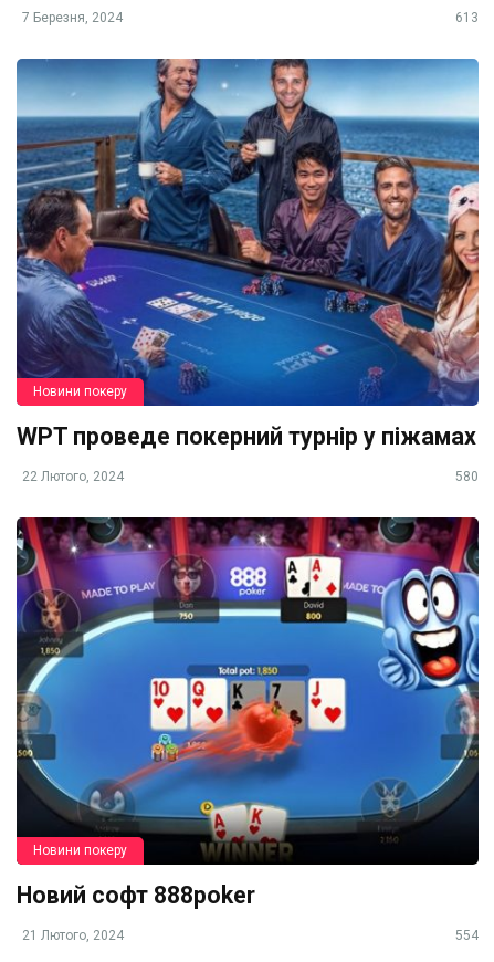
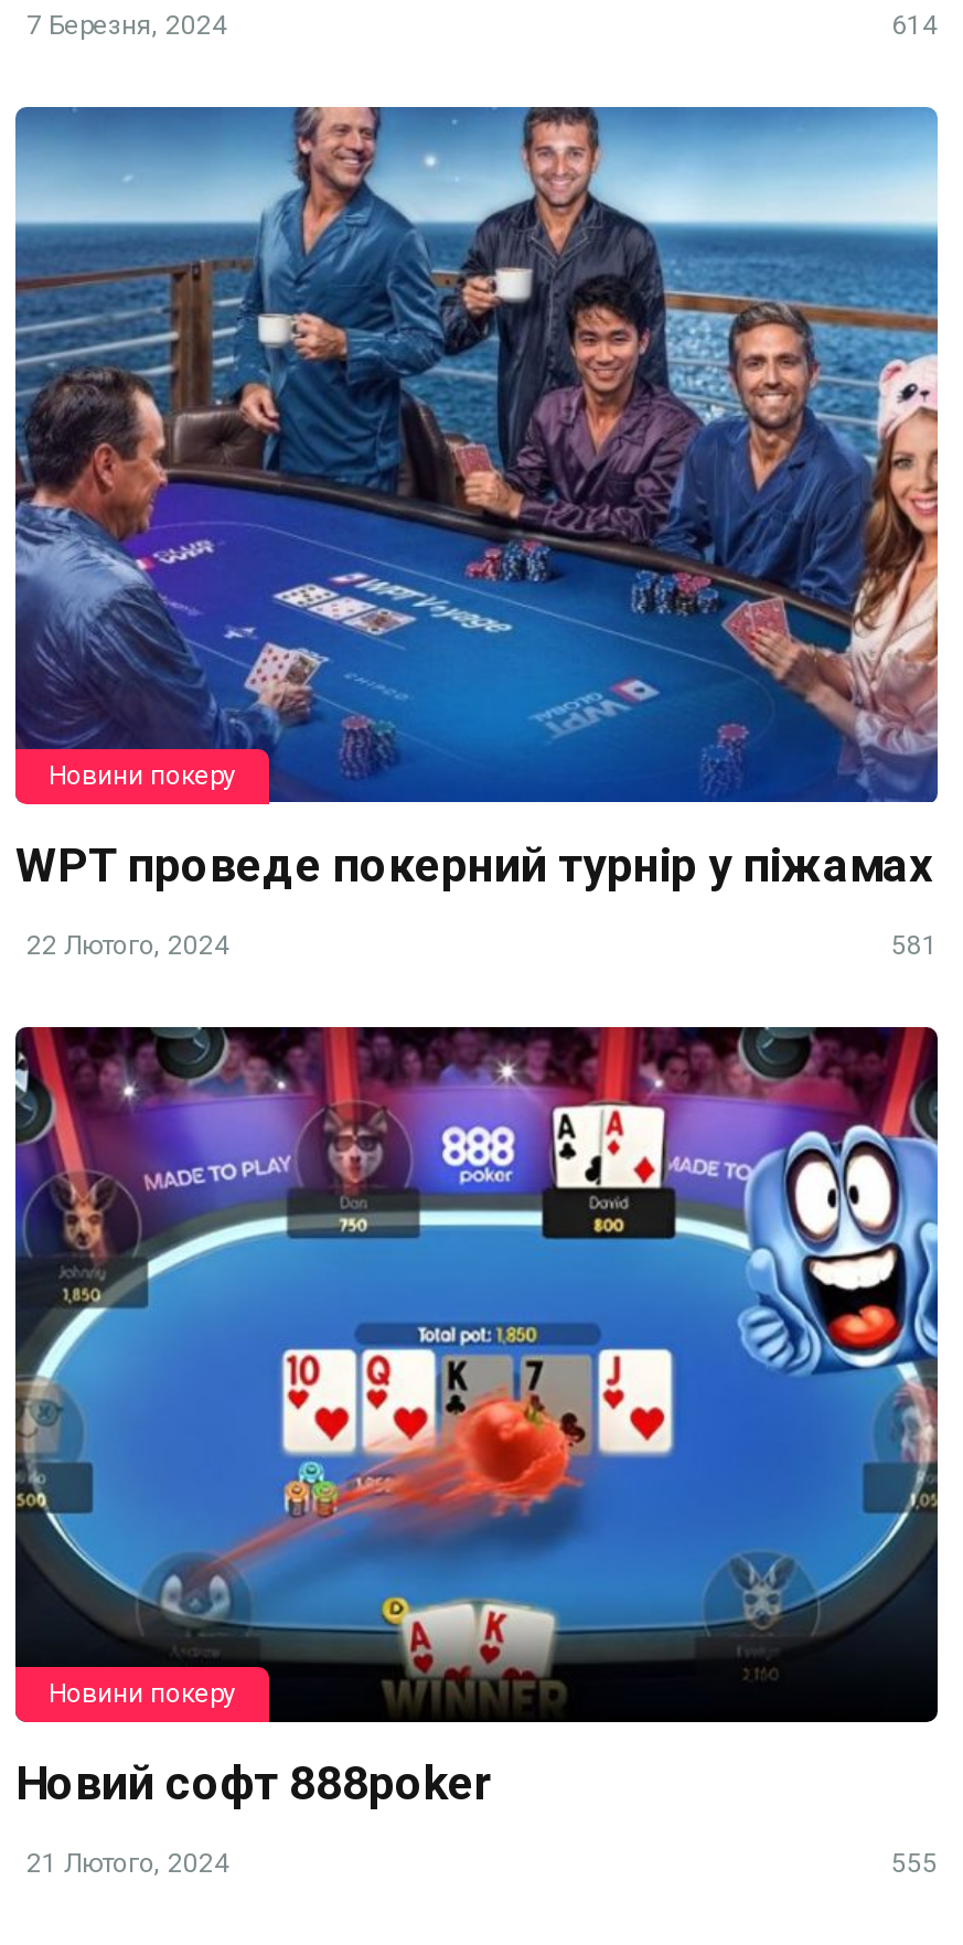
- 613
+ 614

- 580
+ 581

- 554
+ 555
